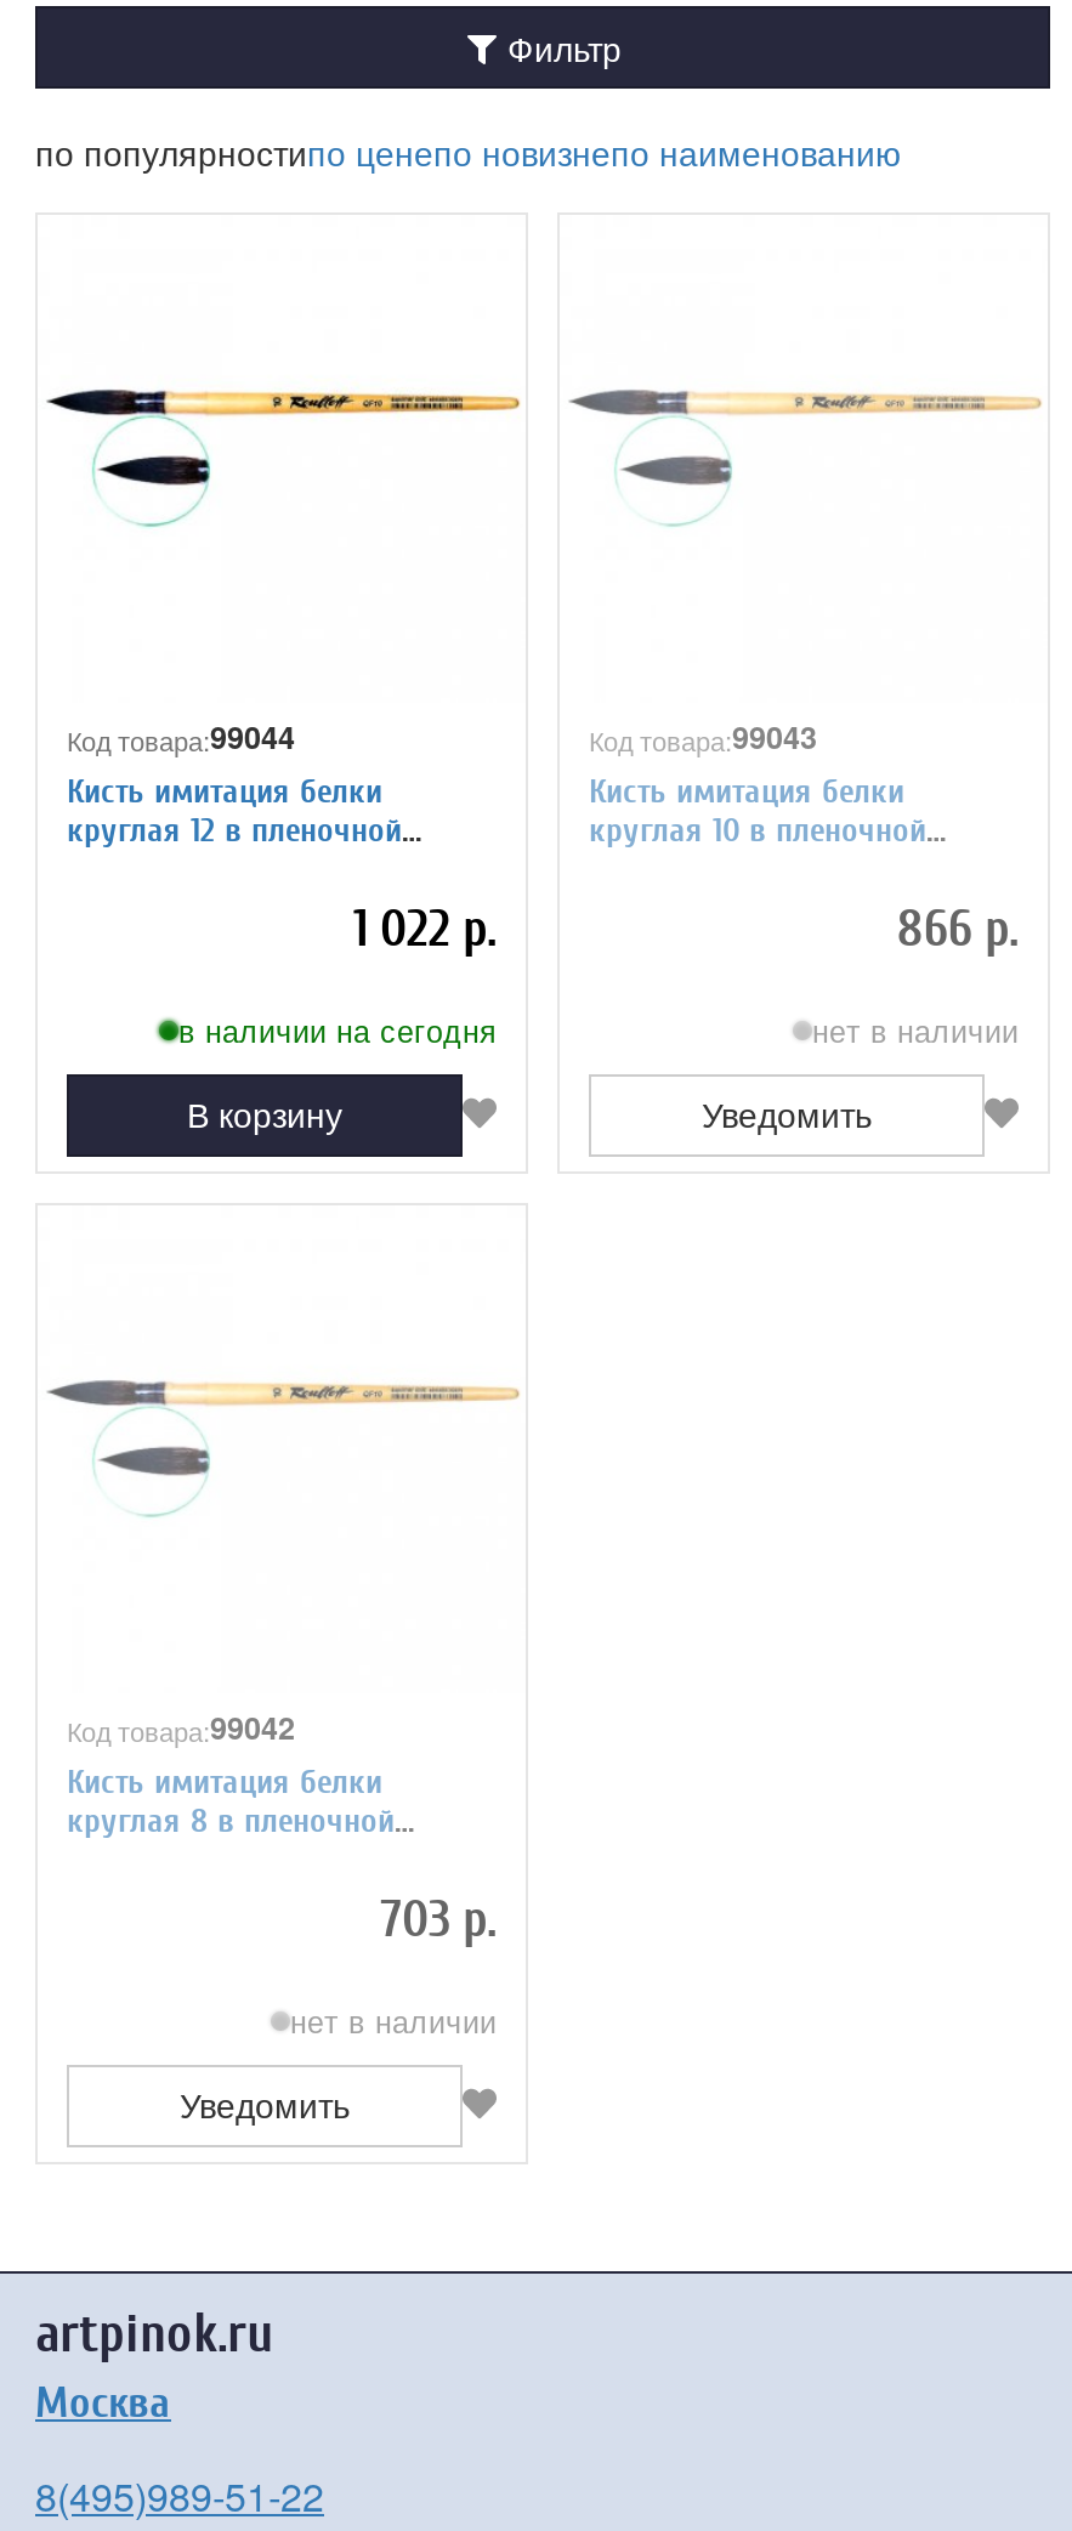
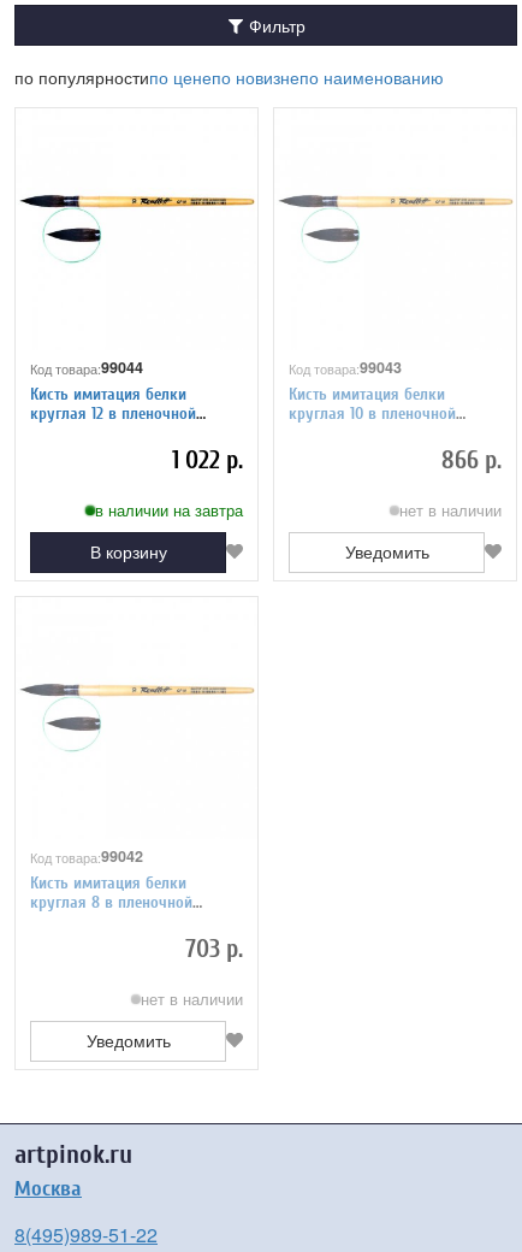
- в наличии на сегодня
+ в наличии на завтра
